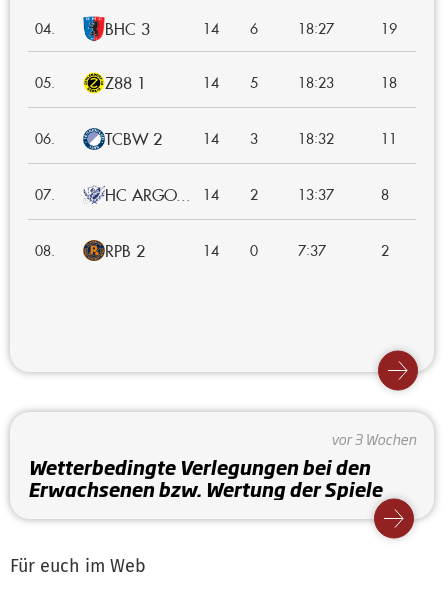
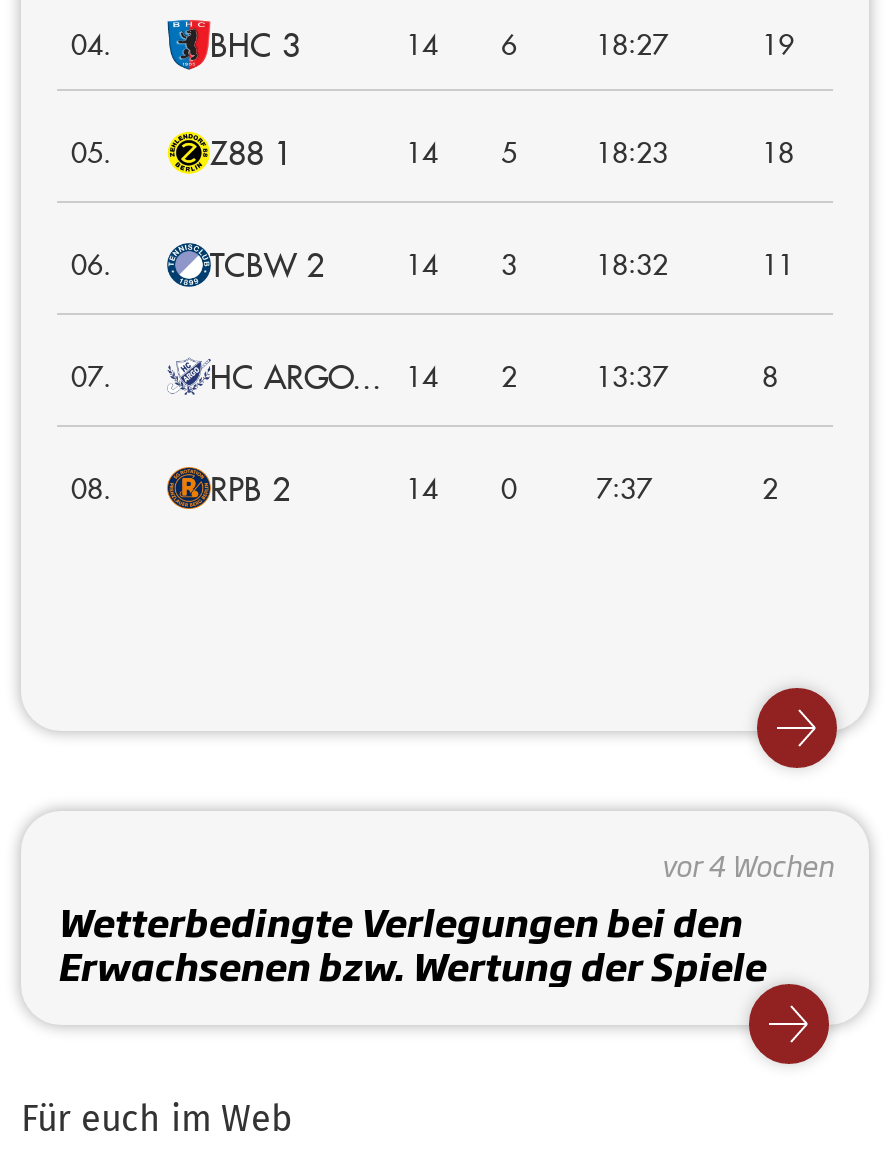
- vor 3 Wochen
+ vor 4 Wochen
